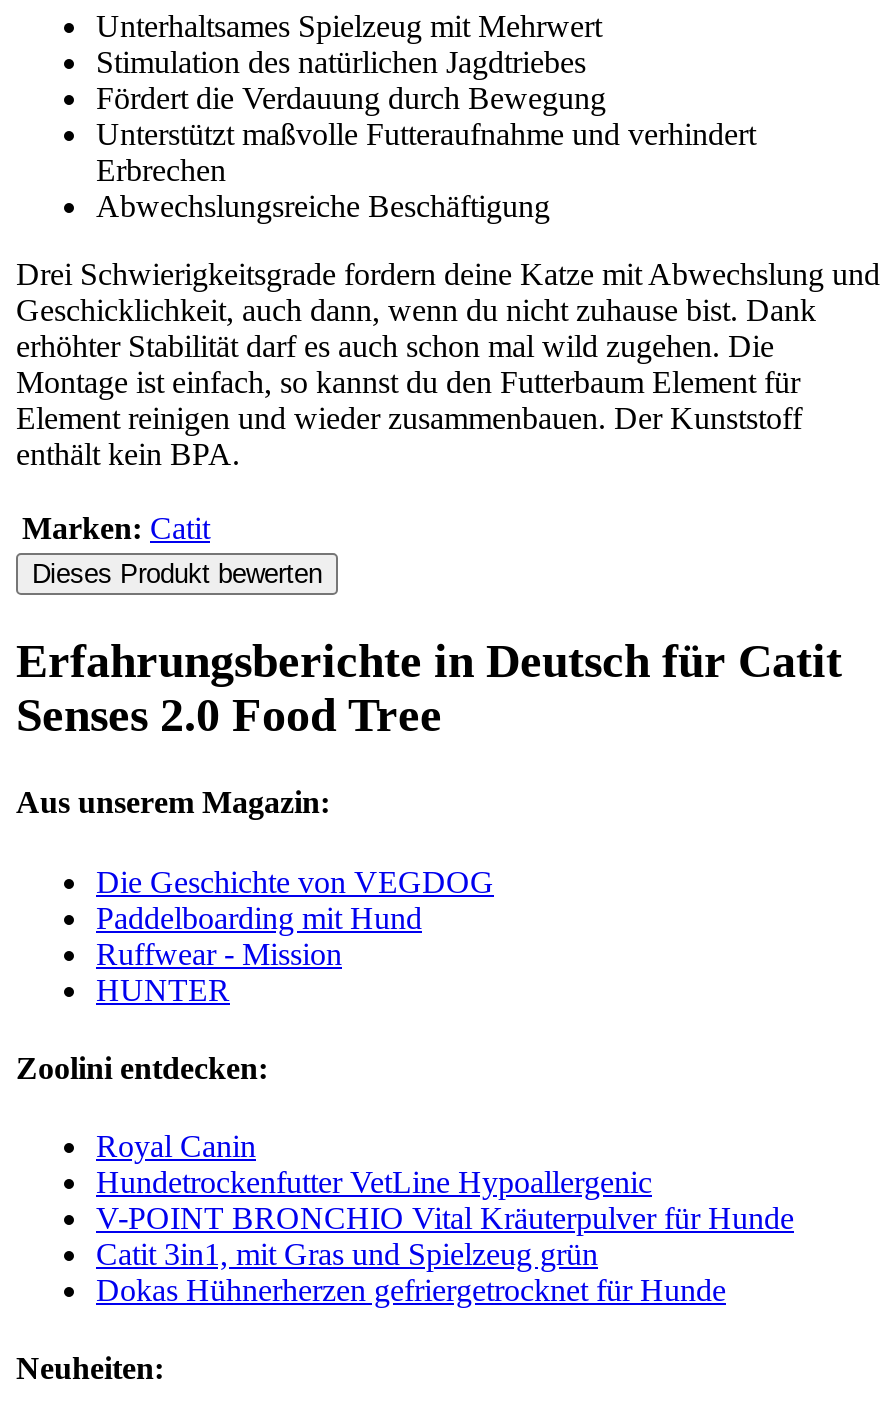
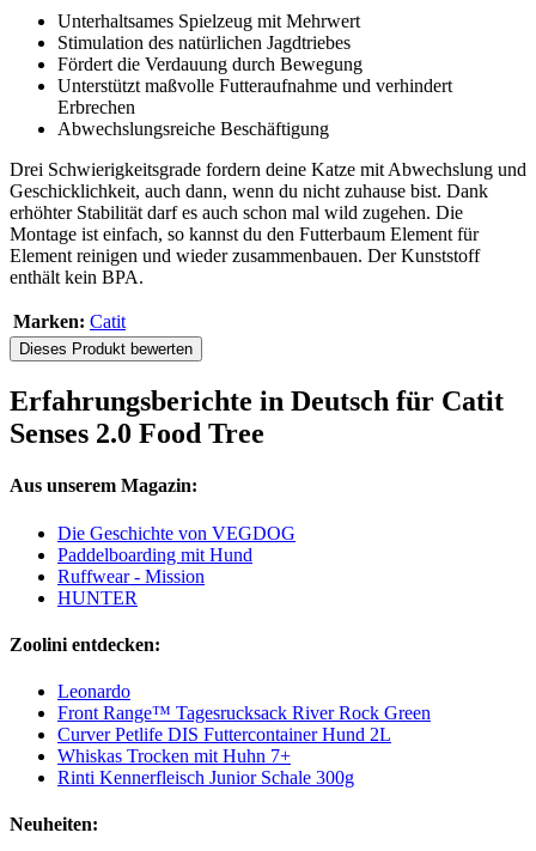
- Royal Canin
- Hundetrockenfutter VetLine Hypoallergenic
- V-POINT BRONCHIO Vital Kräuterpulver für Hunde
- Catit 3in1, mit Gras und Spielzeug grün
- Dokas Hühnerherzen gefriergetrocknet für Hunde
+ Leonardo
+ Front Range™ Tagesrucksack River Rock Green
+ Curver Petlife DIS Futtercontainer Hund 2L
+ Whiskas Trocken mit Huhn 7+
+ Rinti Kennerfleisch Junior Schale 300g
